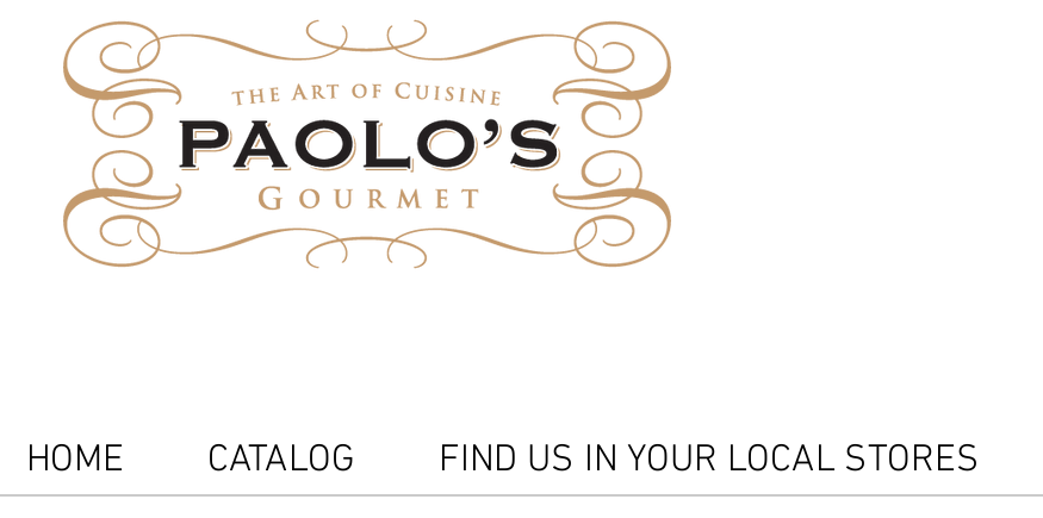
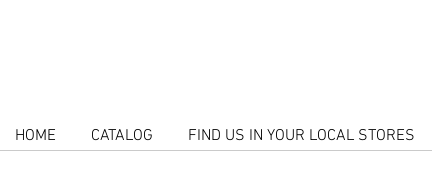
- [image]
